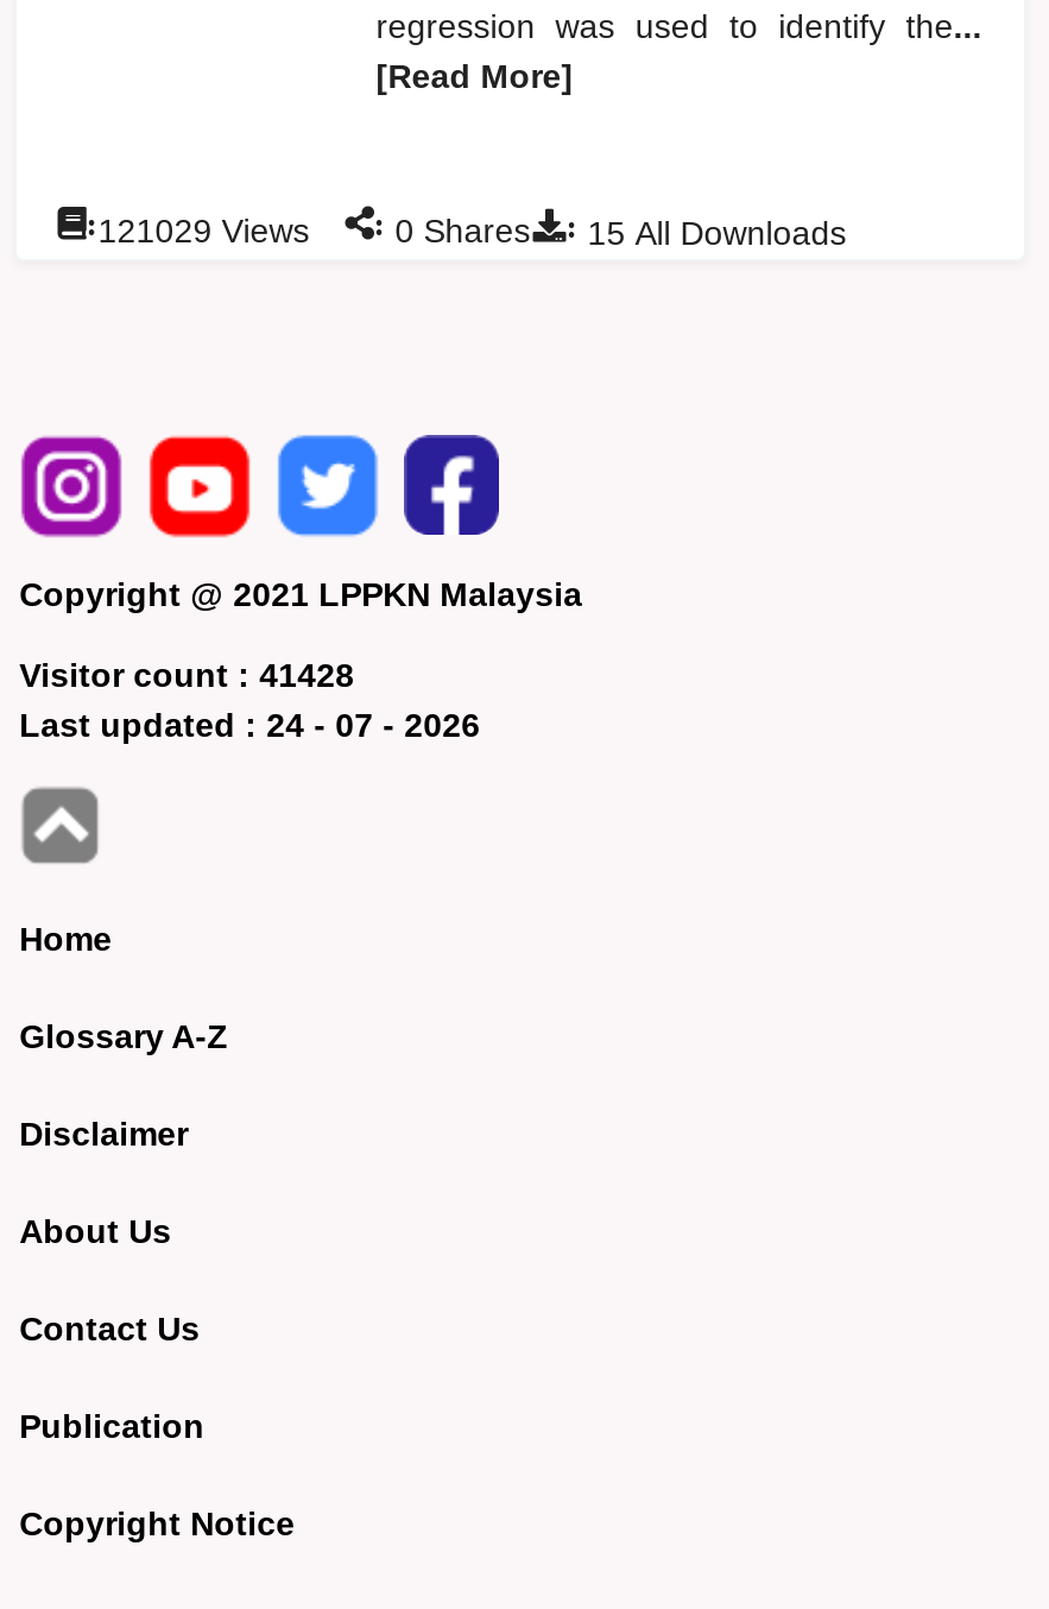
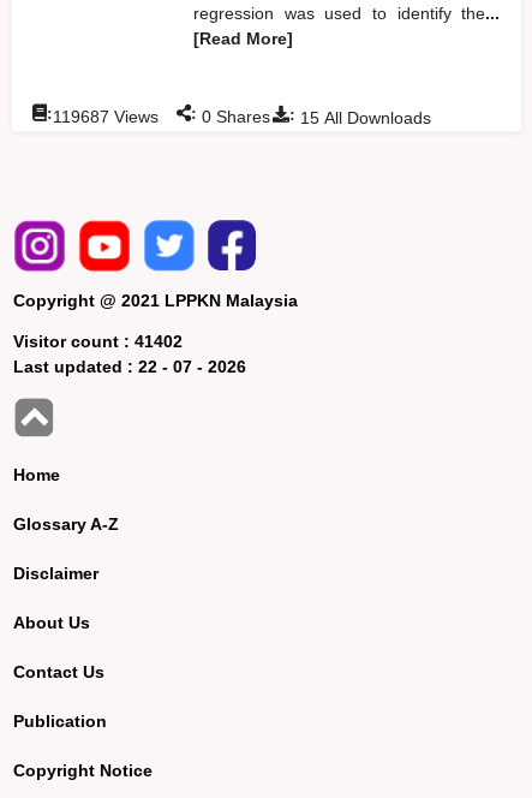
- :121029 Views : 0 Shares : 15 All Downloads
+ :119687 Views : 0 Shares : 15 All Downloads

- Visitor count : 41428
+ Visitor count : 41402

- Last updated : 24 - 07 - 2026
+ Last updated : 22 - 07 - 2026
